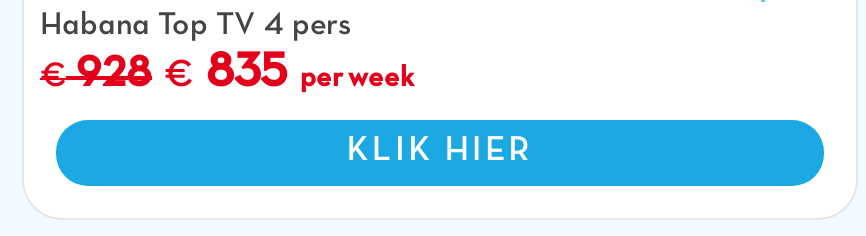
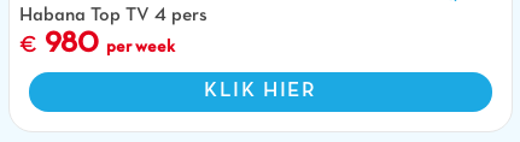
- 928
- 835 per week
+ 980 per week
